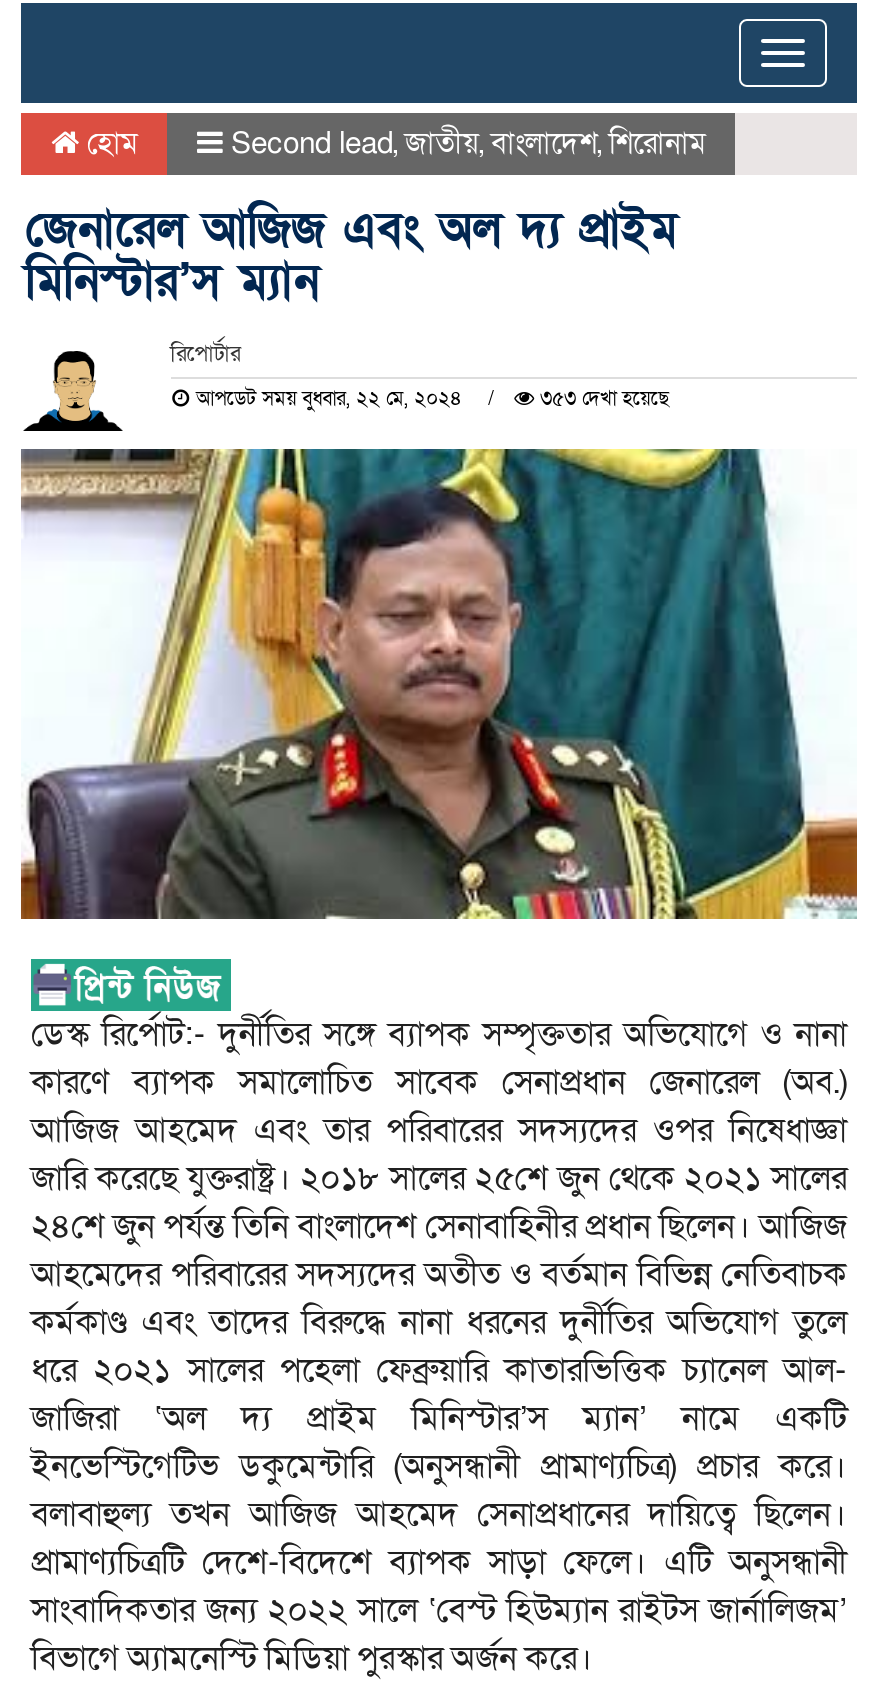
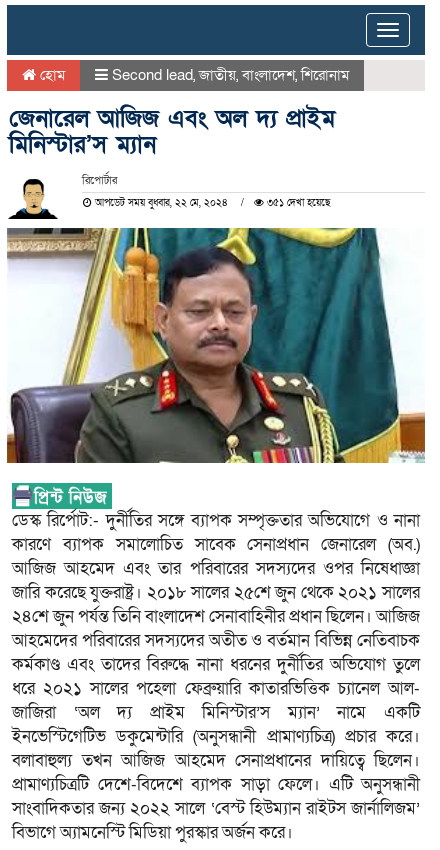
- ৩৫৩ দেখা হয়েছে
+ ৩৫১ দেখা হয়েছে
